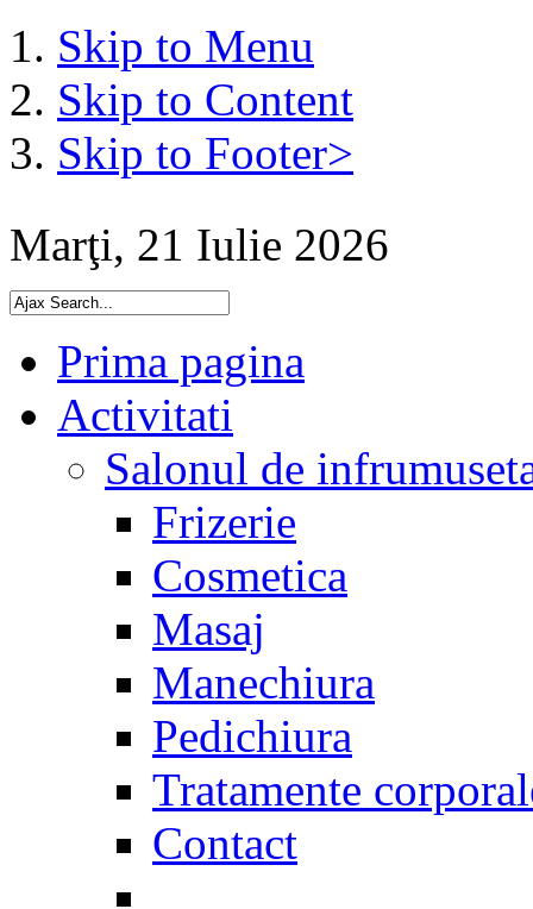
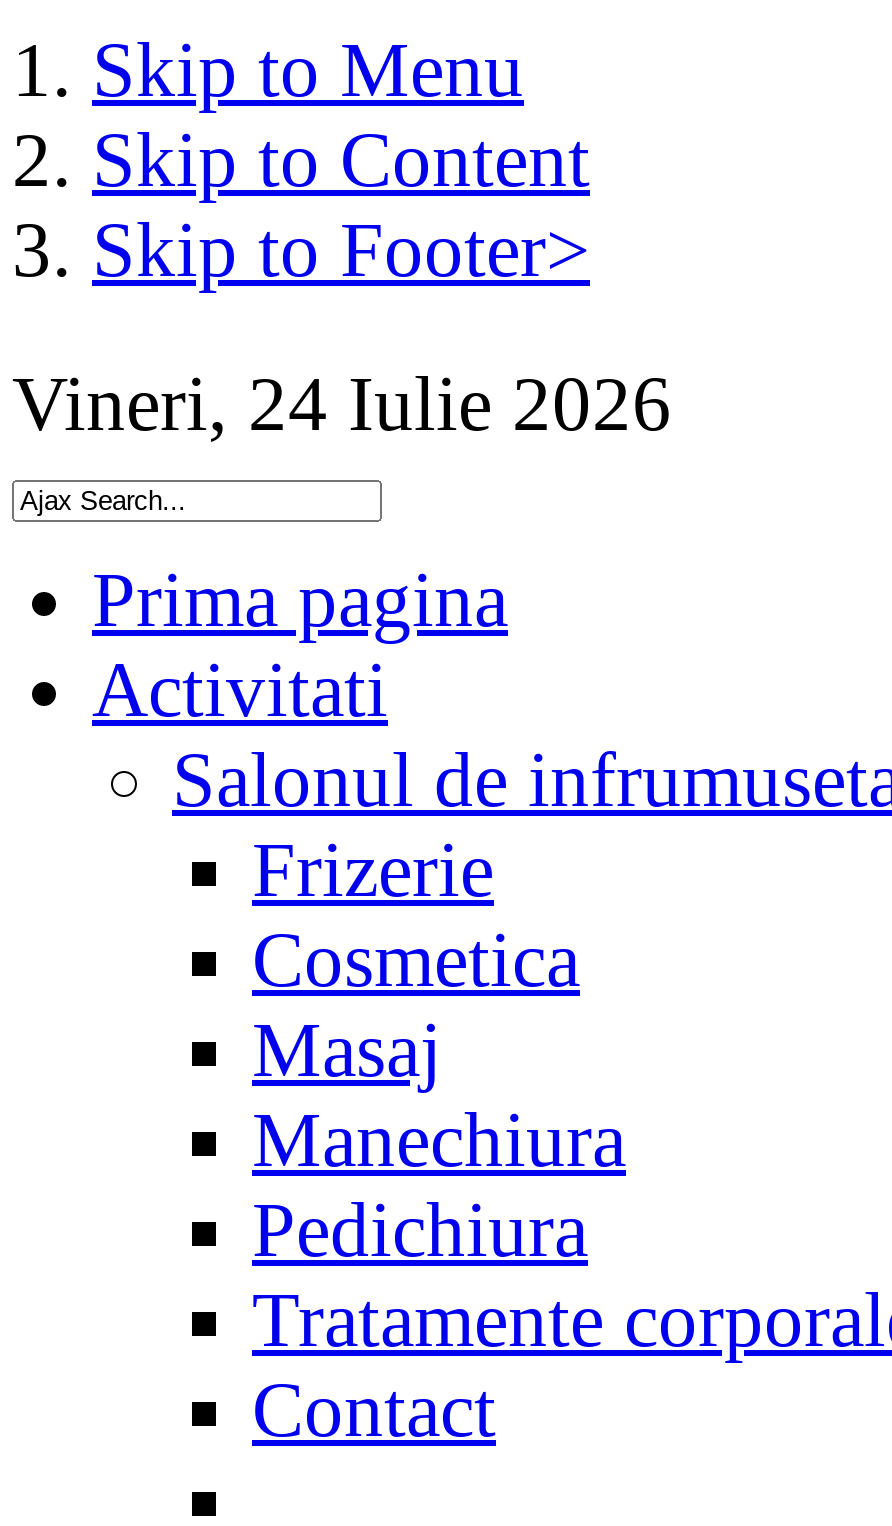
- Marţi, 21 Iulie 2026
+ Vineri, 24 Iulie 2026
